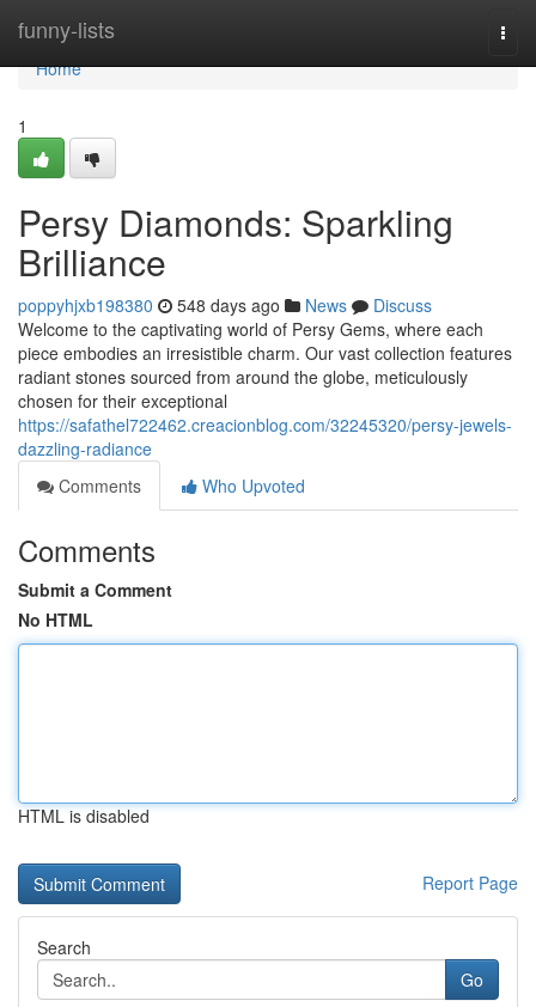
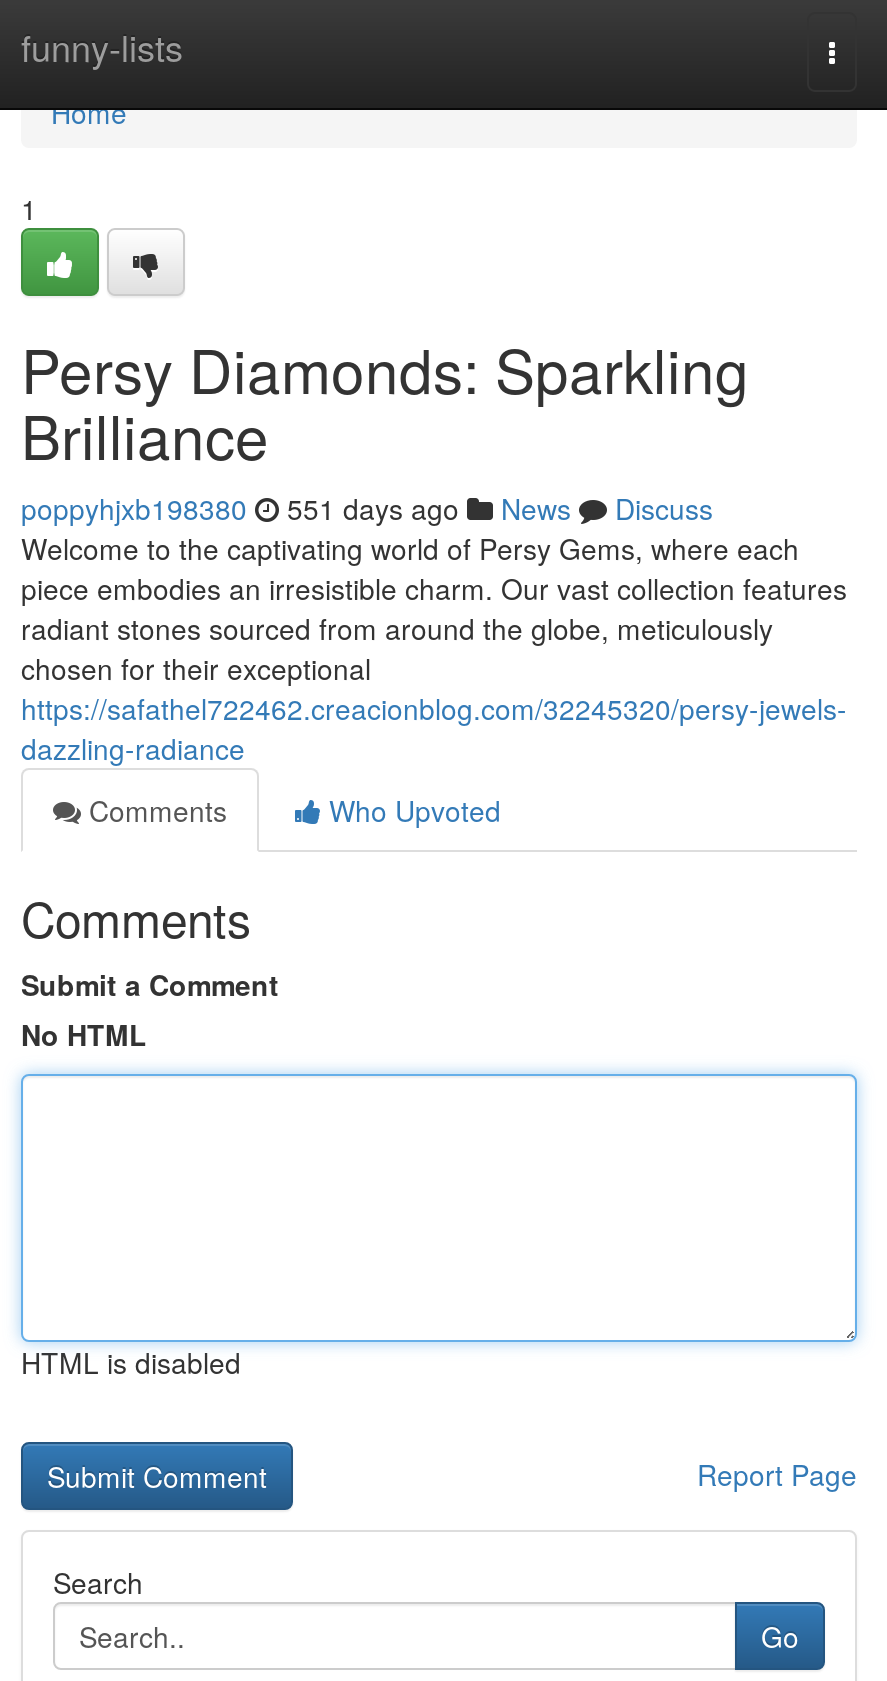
- poppyhjxb198380 548 days ago News Discuss
+ poppyhjxb198380 551 days ago News Discuss
